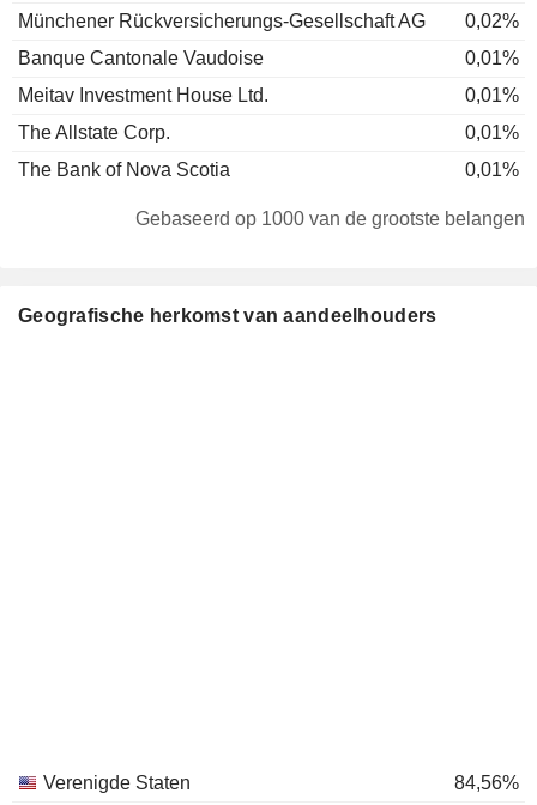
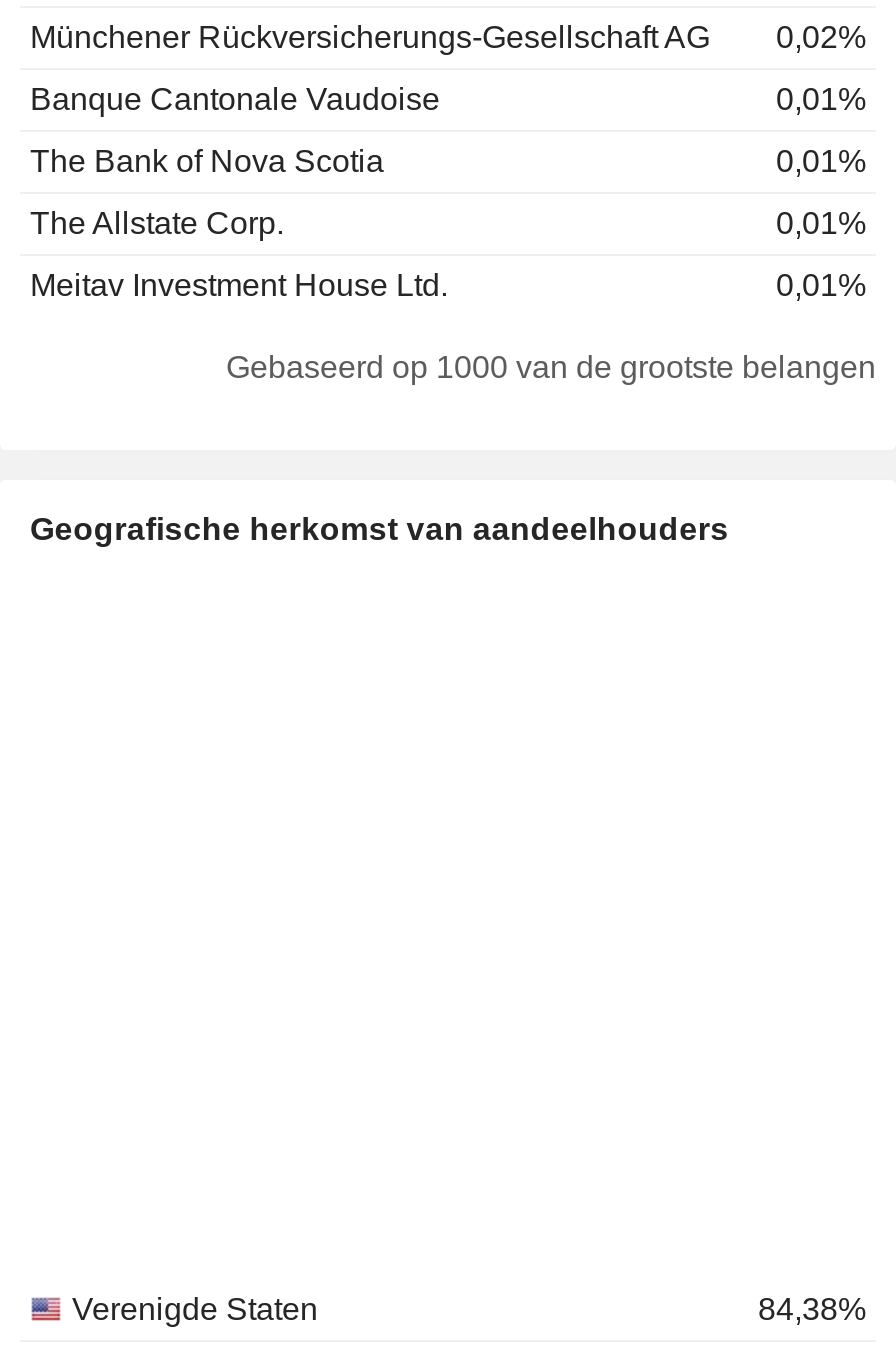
moved down: Meitav Investment House Ltd.

moved up: The Bank of Nova Scotia

- 84,56%
+ 84,38%
